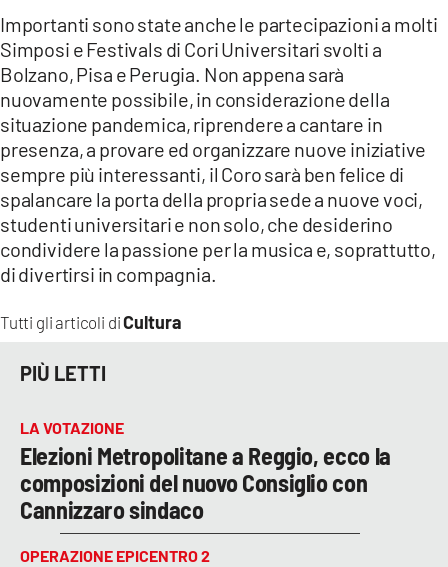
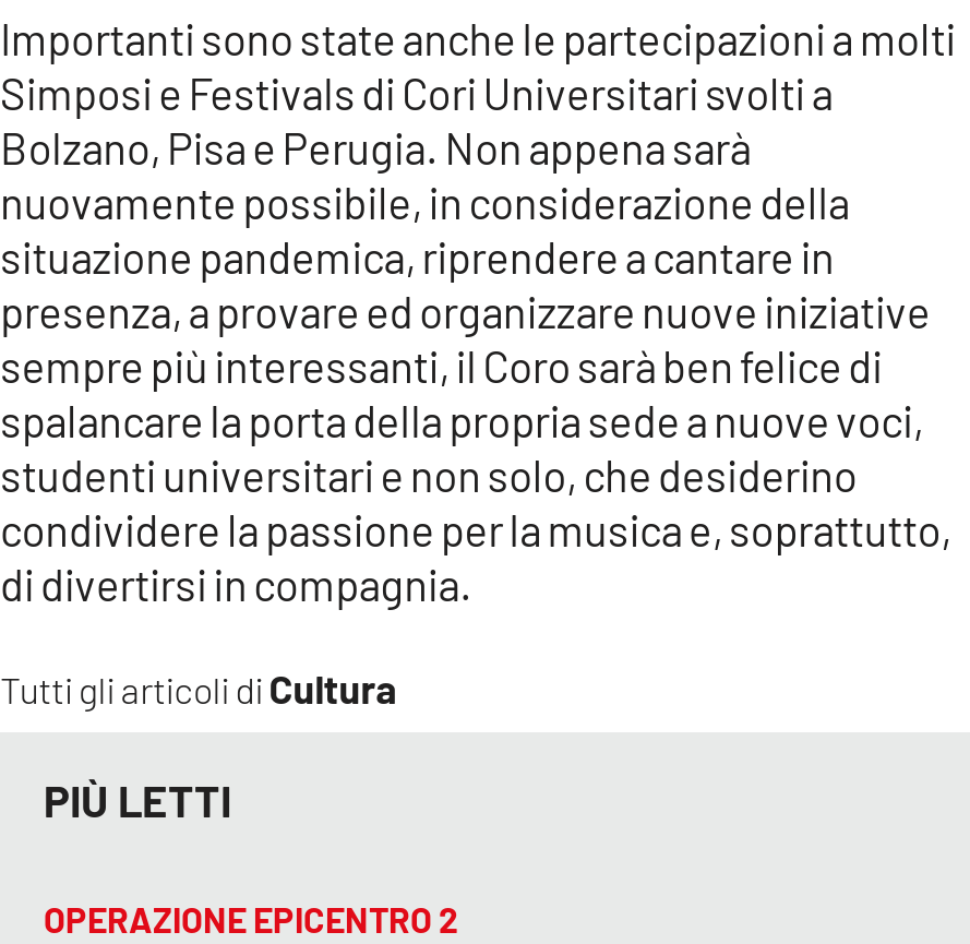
- LA VOTAZIONE
- Elezioni Metropolitane a Reggio, ecco la
- composizioni del nuovo Consiglio con
- Cannizzaro sindaco
